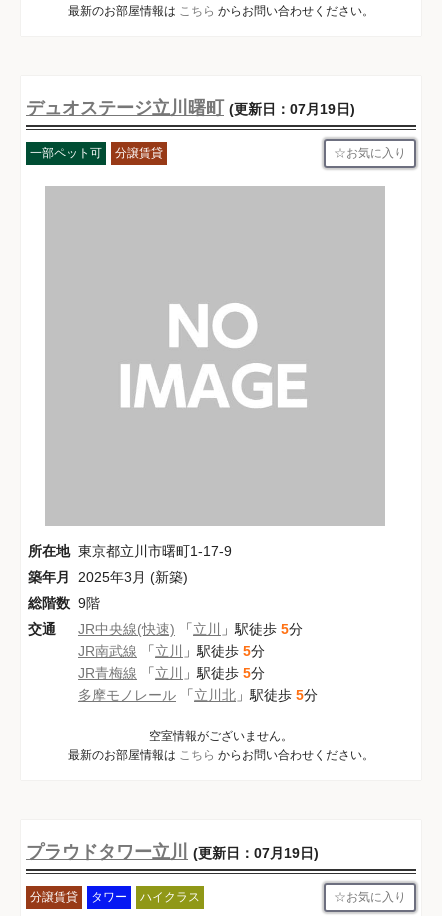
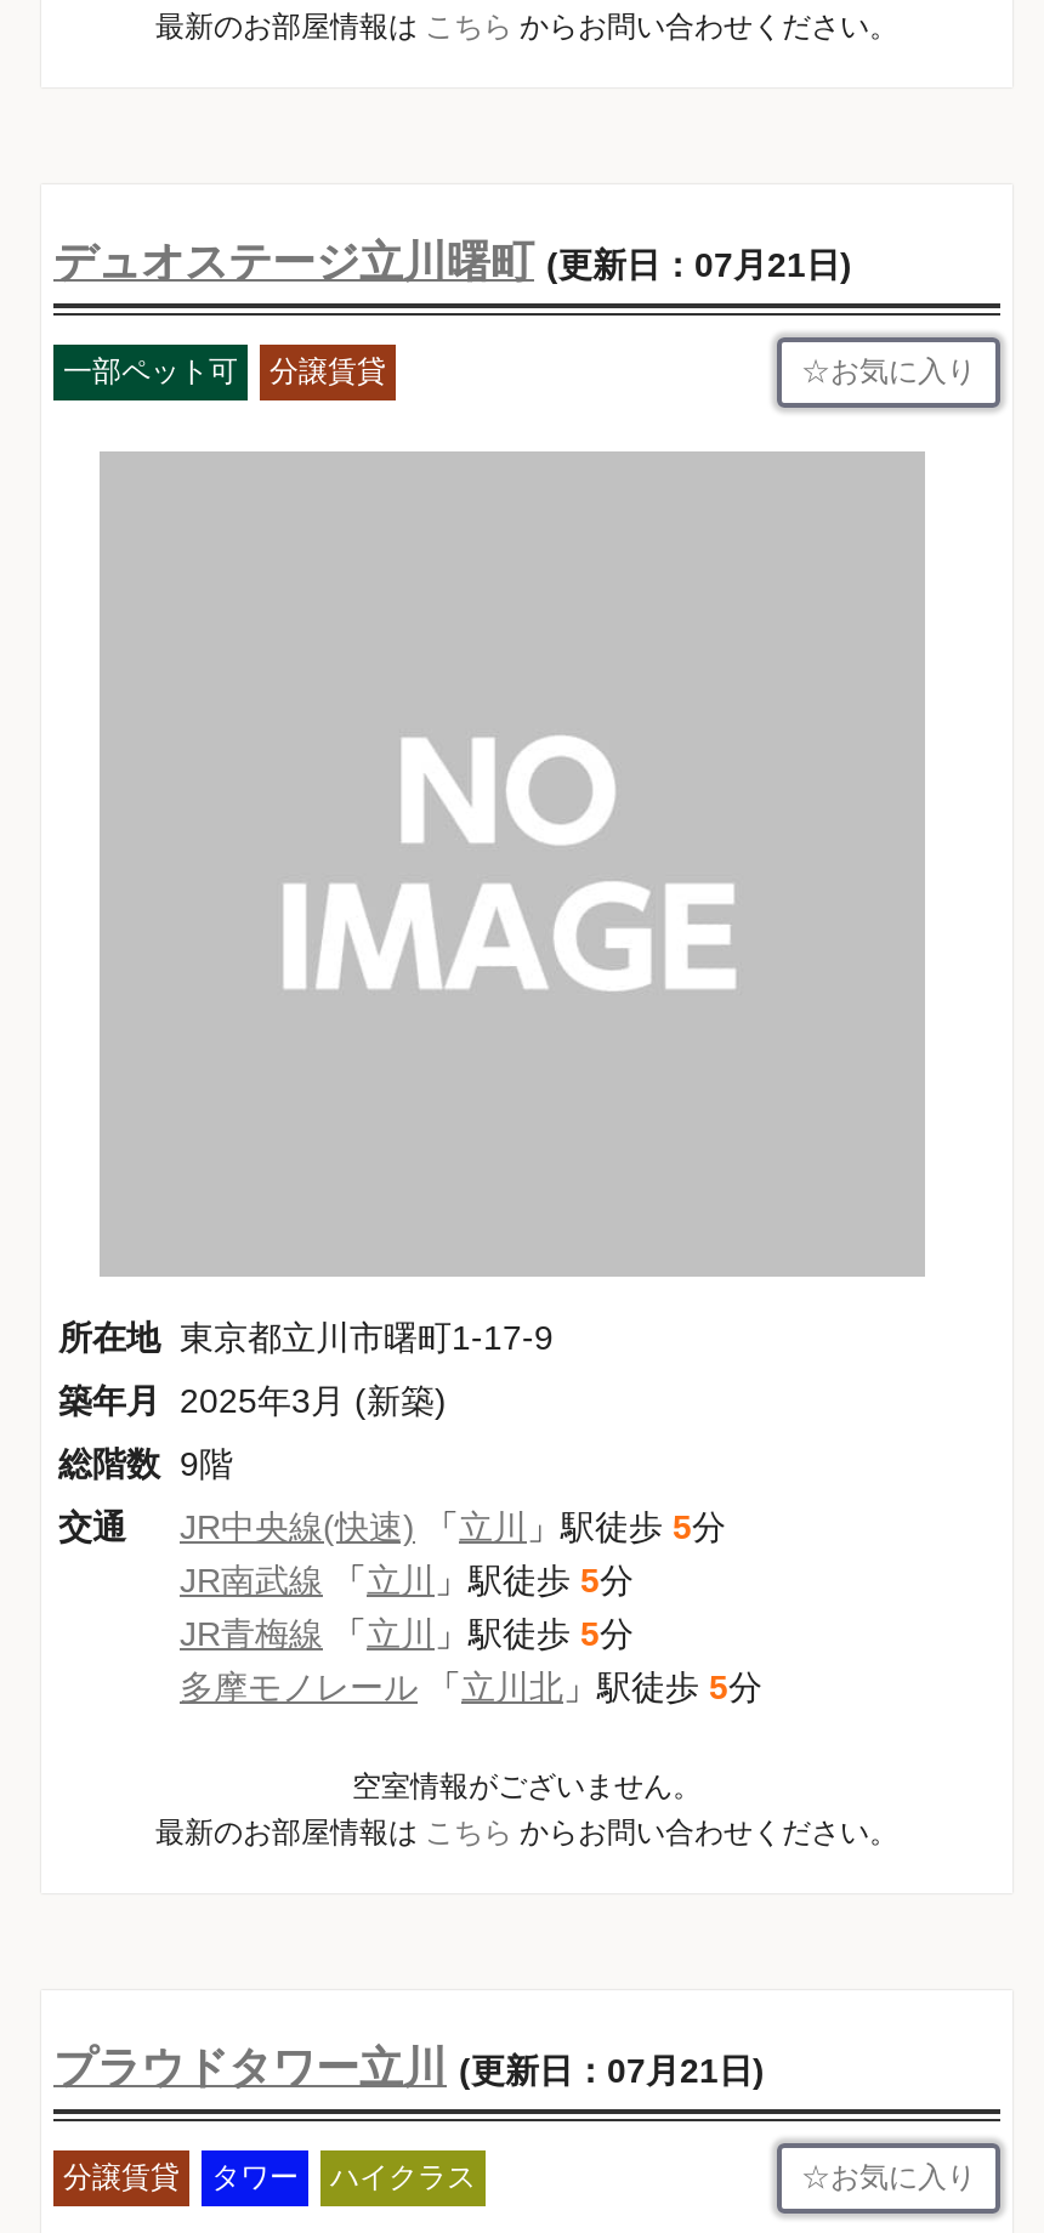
- デュオステージ立川曙町 (更新日：07月19日)
+ デュオステージ立川曙町 (更新日：07月21日)

- プラウドタワー立川 (更新日：07月19日)
+ プラウドタワー立川 (更新日：07月21日)
